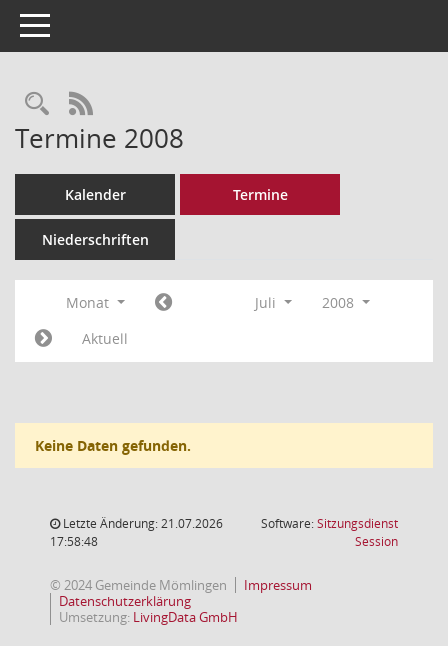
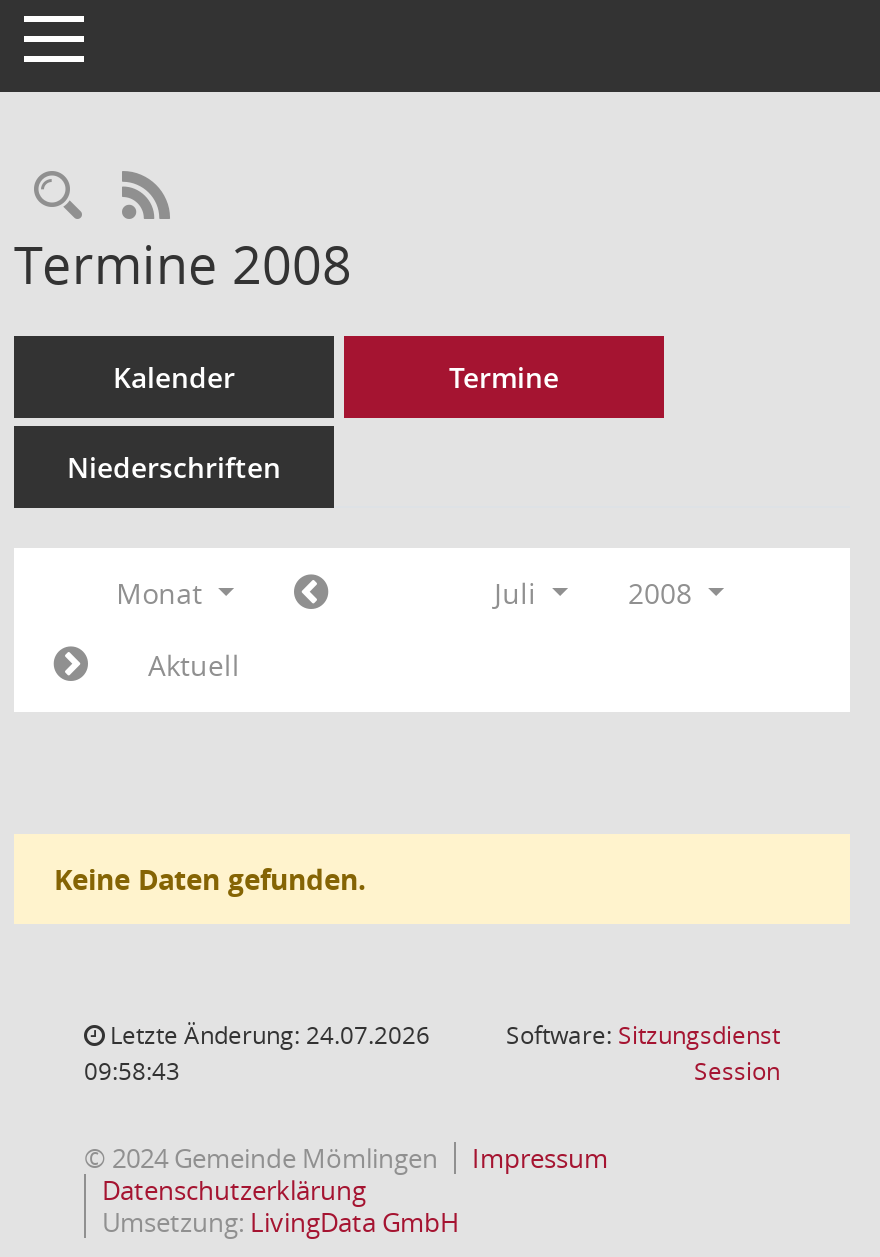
- Letzte Änderung: 21.07.2026
+ Letzte Änderung: 24.07.2026

- 17:58:48
+ 09:58:43
